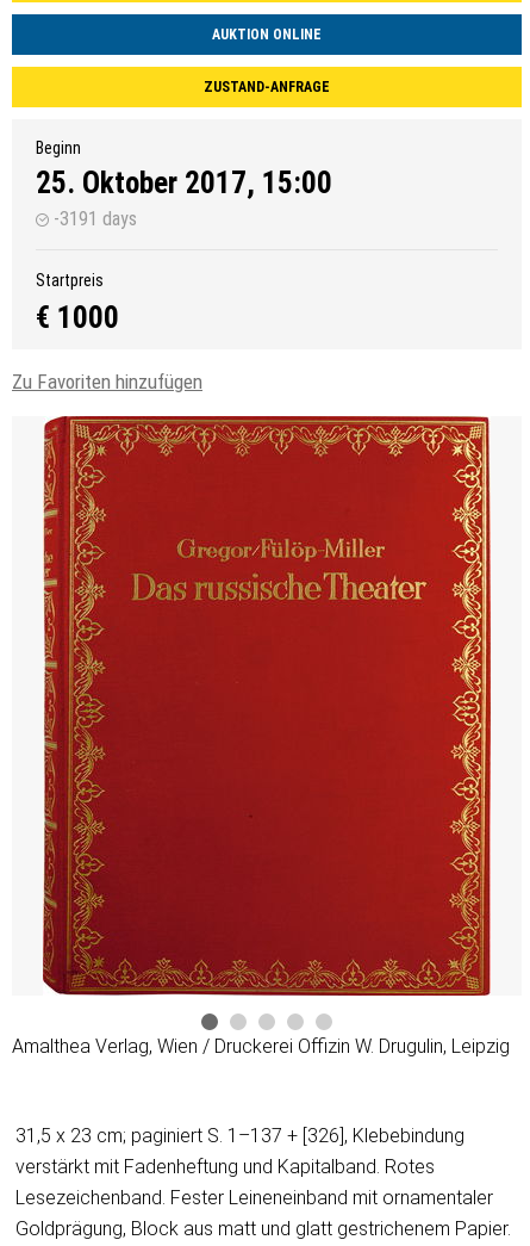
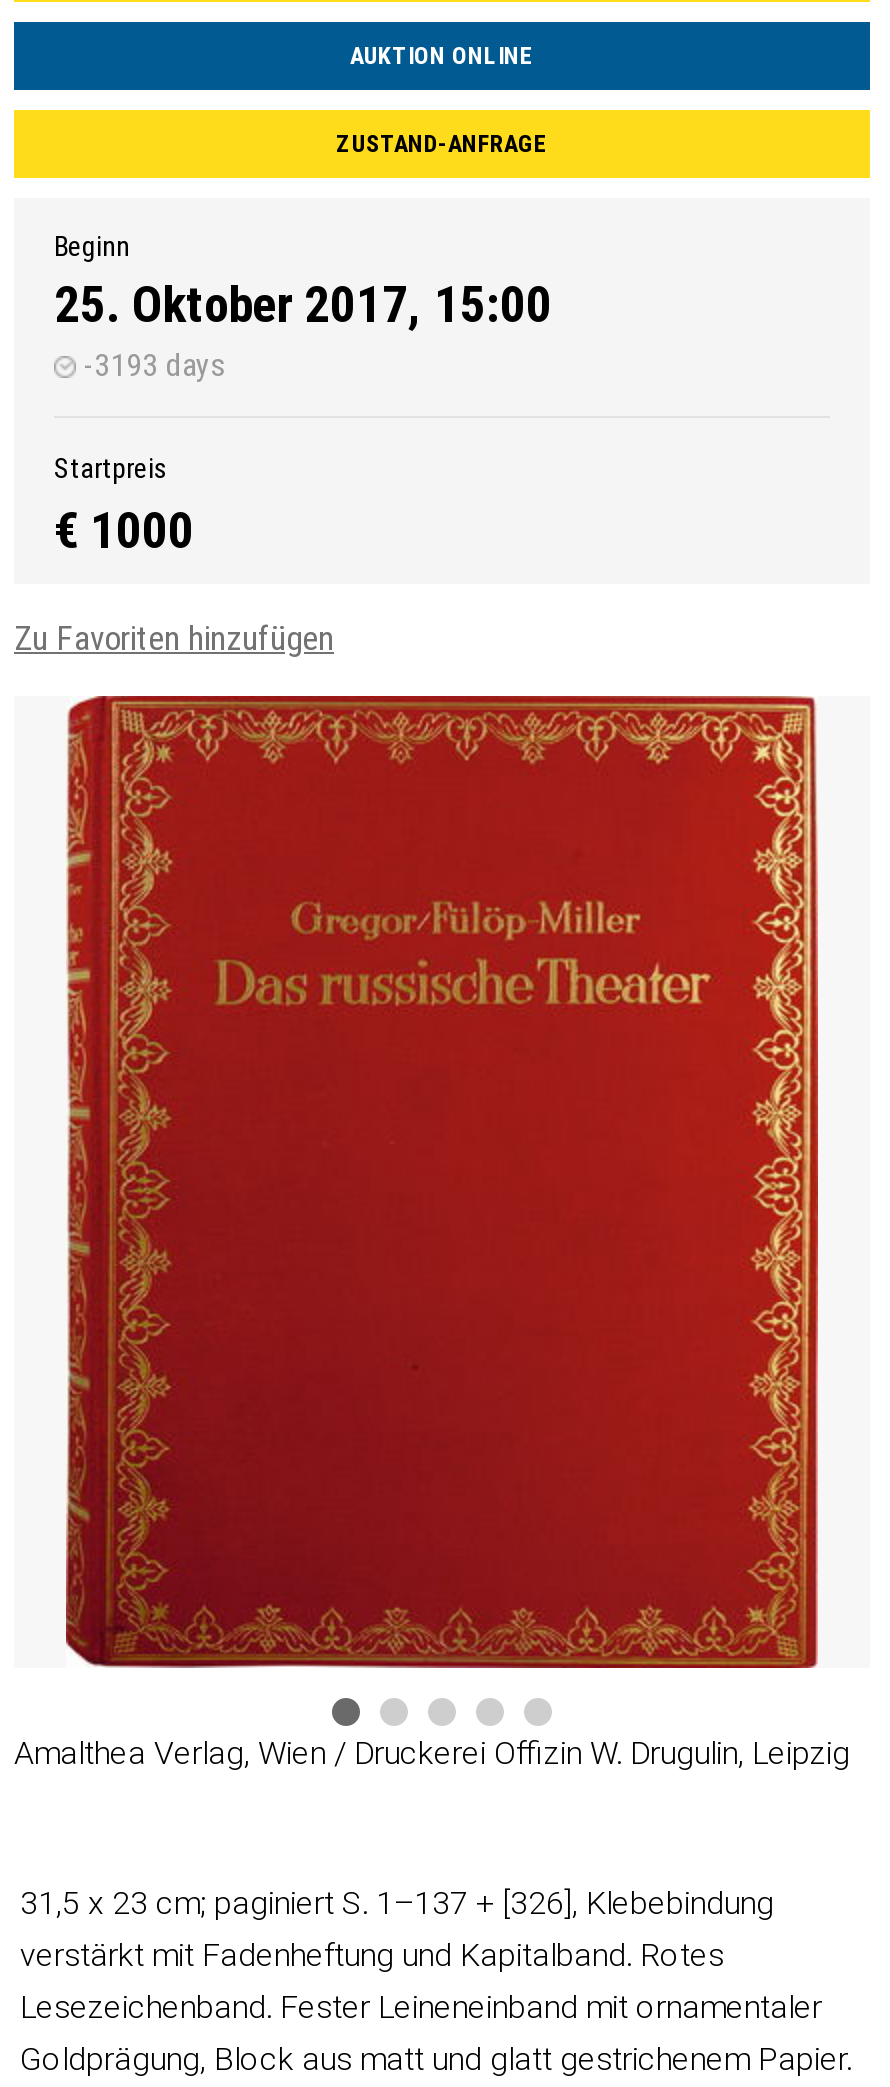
- -3191 days
+ -3193 days
